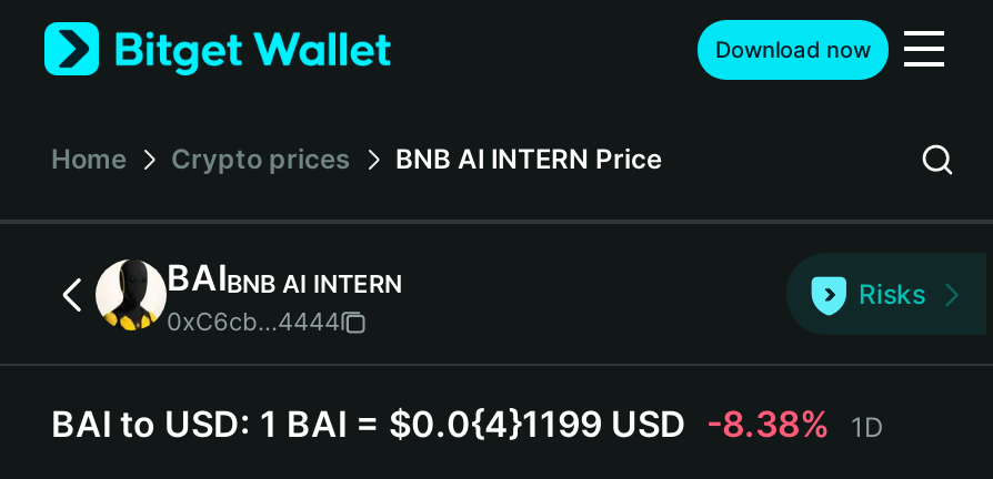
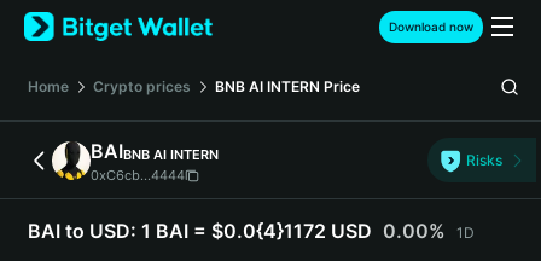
- BAI to USD: 1 BAI = $0.0{4}1199 USD -8.38% 1D
+ BAI to USD: 1 BAI = $0.0{4}1172 USD 0.00% 1D
